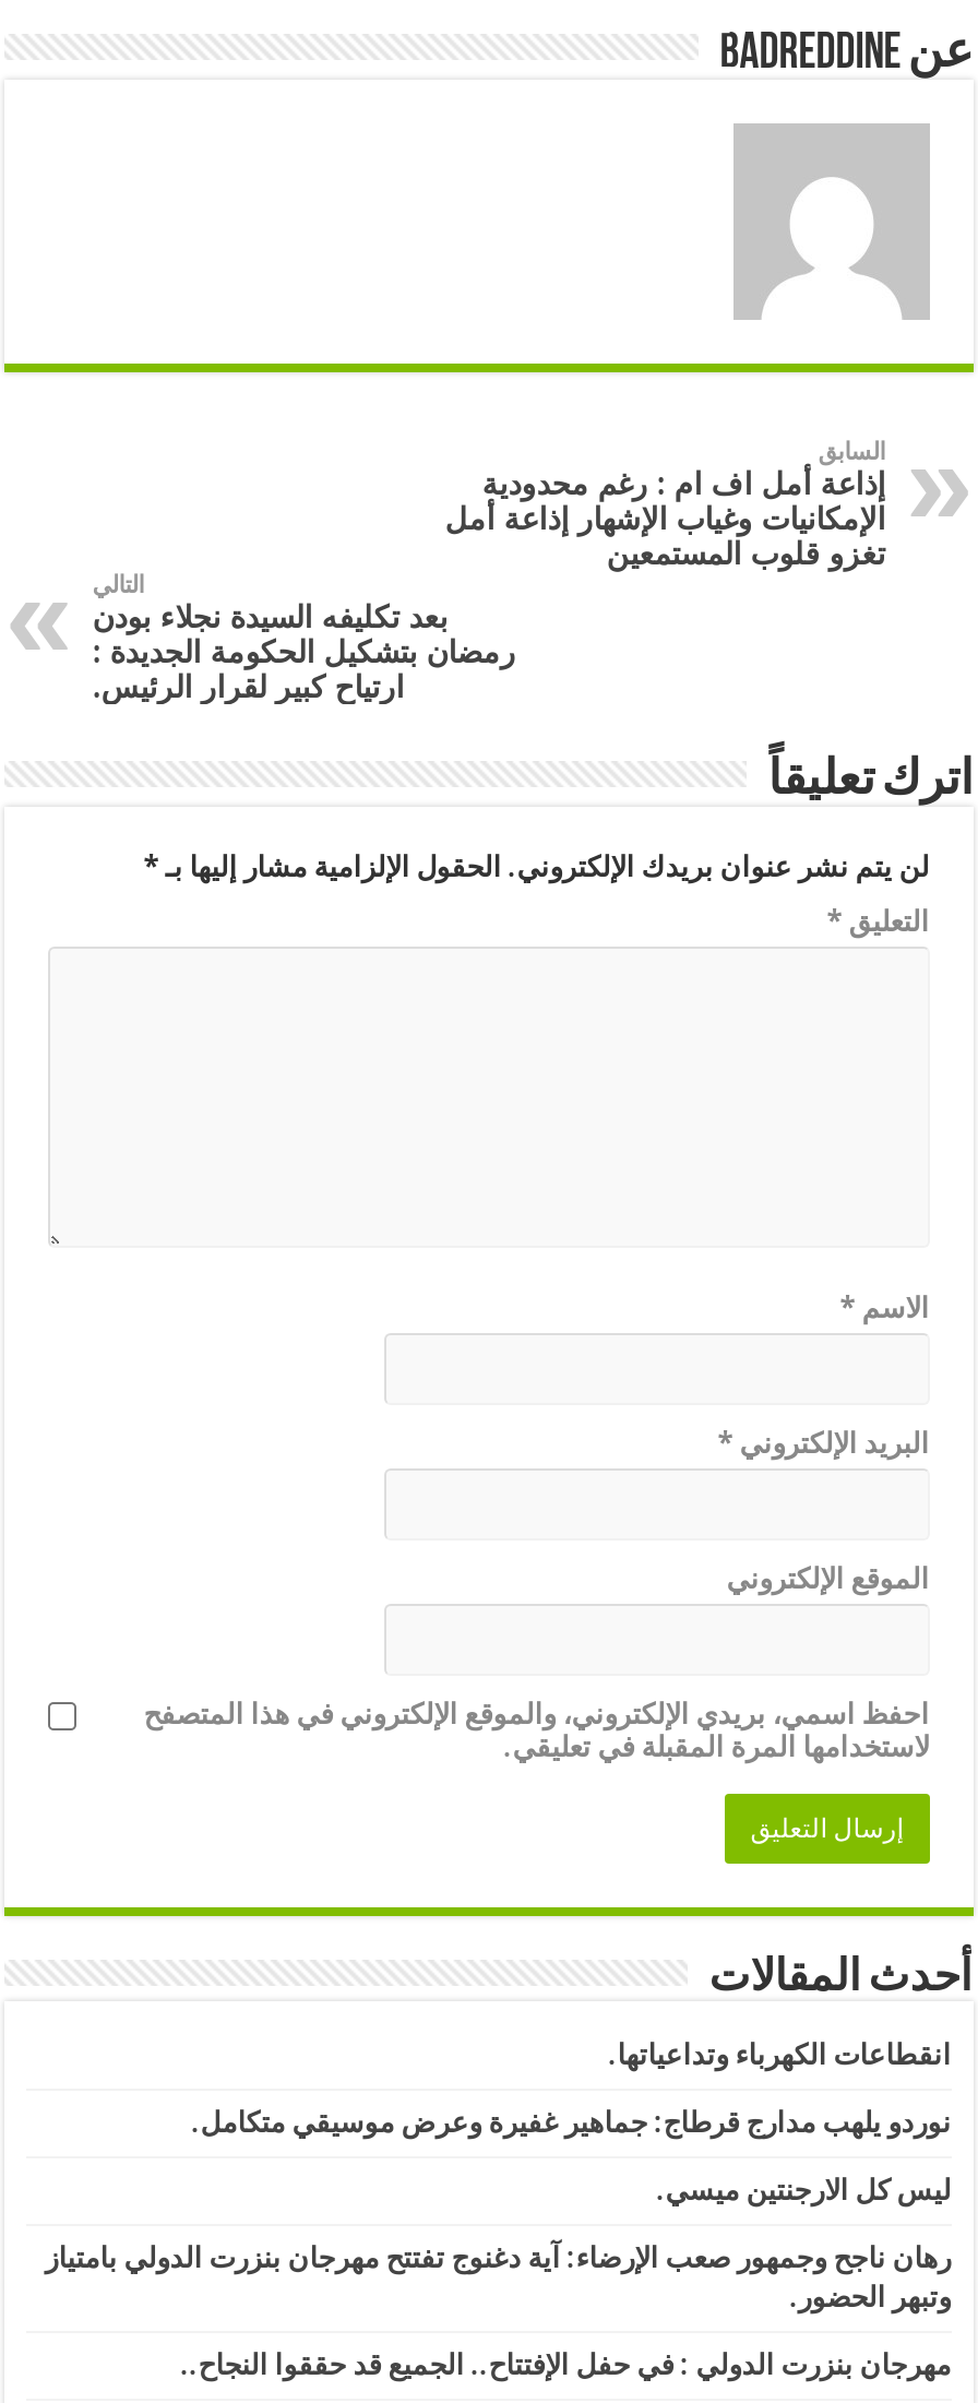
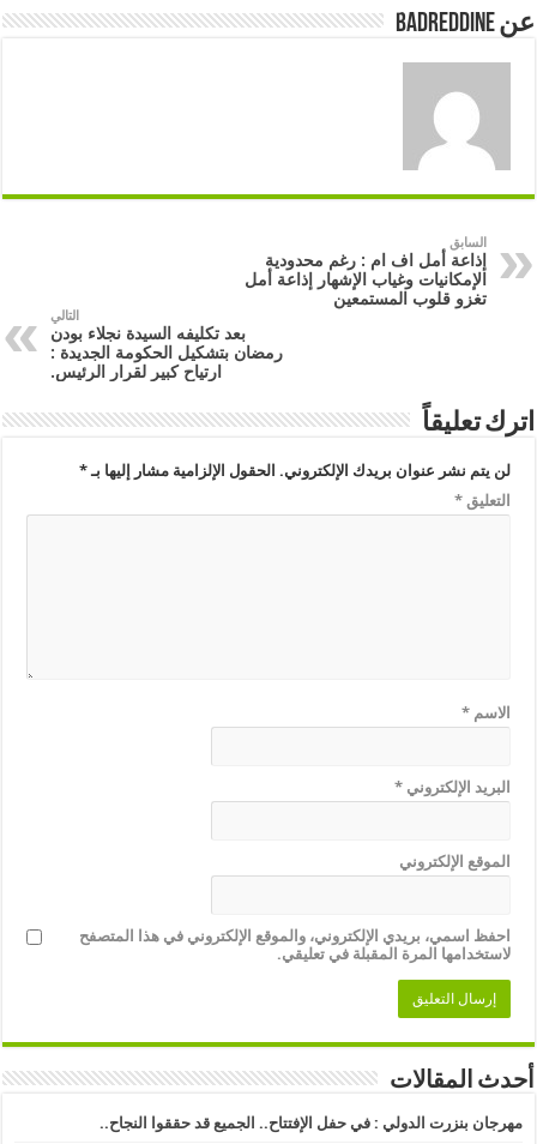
- انقطاعات الكهرباء وتداعياتها.
- نوردو يلهب مدارج قرطاج: جماهير غفيرة وعرض موسيقي متكامل.
- ليس كل الارجنتين ميسي.
- رهان ناجح وجمهور صعب الإرضاء: آية دغنوج تفتتح مهرجان بنزرت الدولي بامتياز
- وتبهر الحضور.
